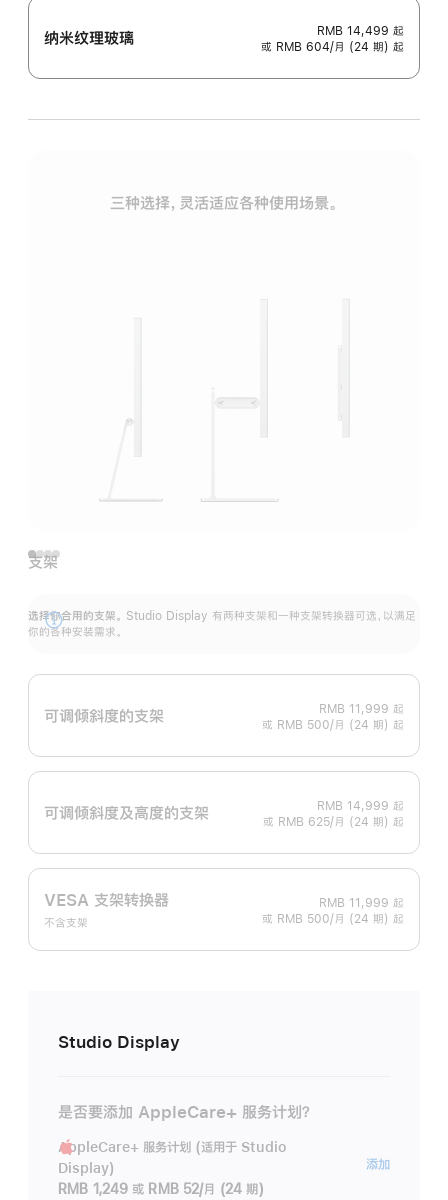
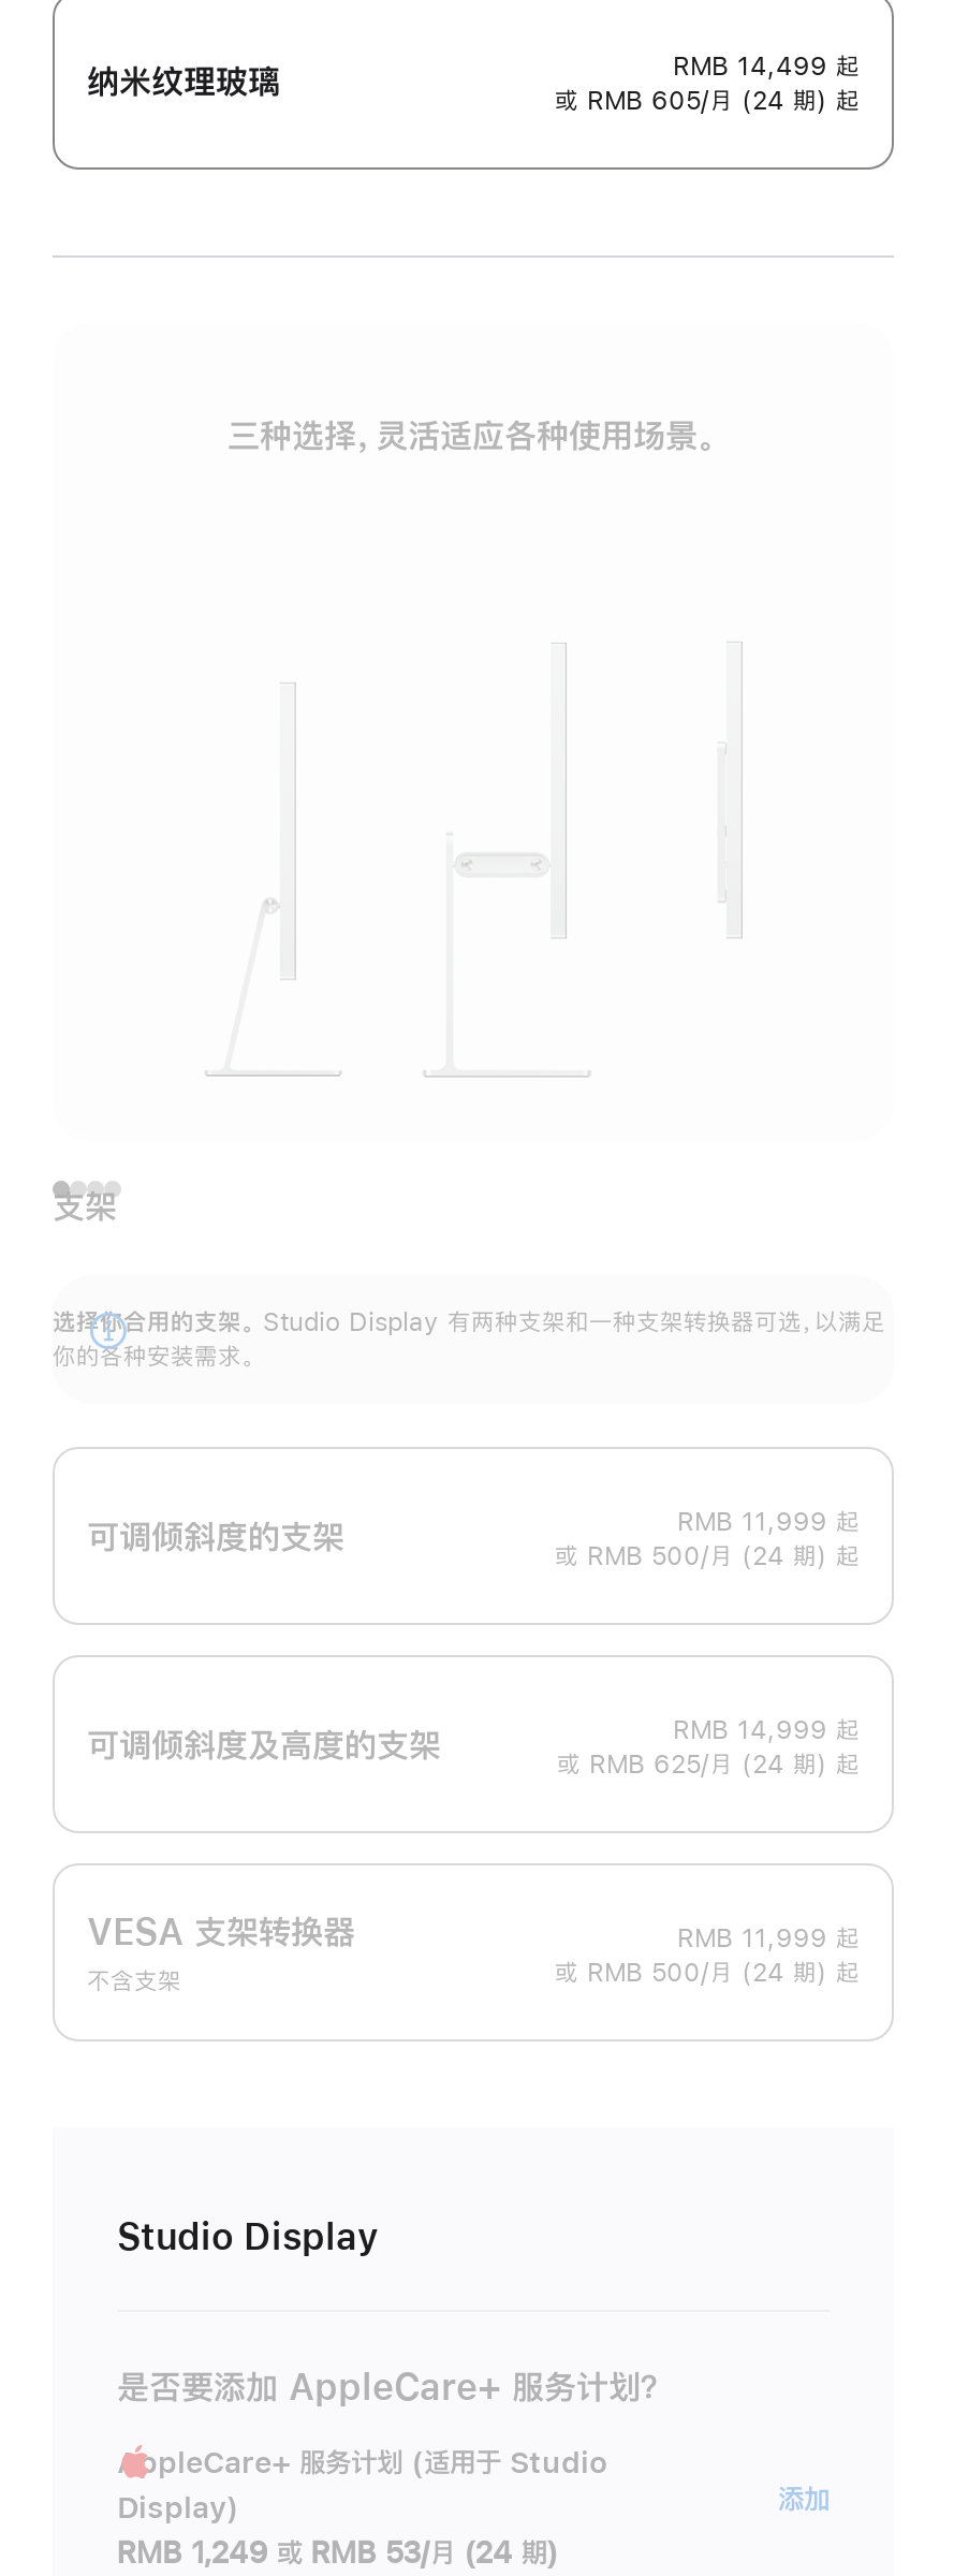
- 或 RMB 604/月 (24 期) 起
+ 或 RMB 605/月 (24 期) 起

- RMB 1,249 或 RMB 52/月 (24 期)
+ RMB 1,249 或 RMB 53/月 (24 期)
